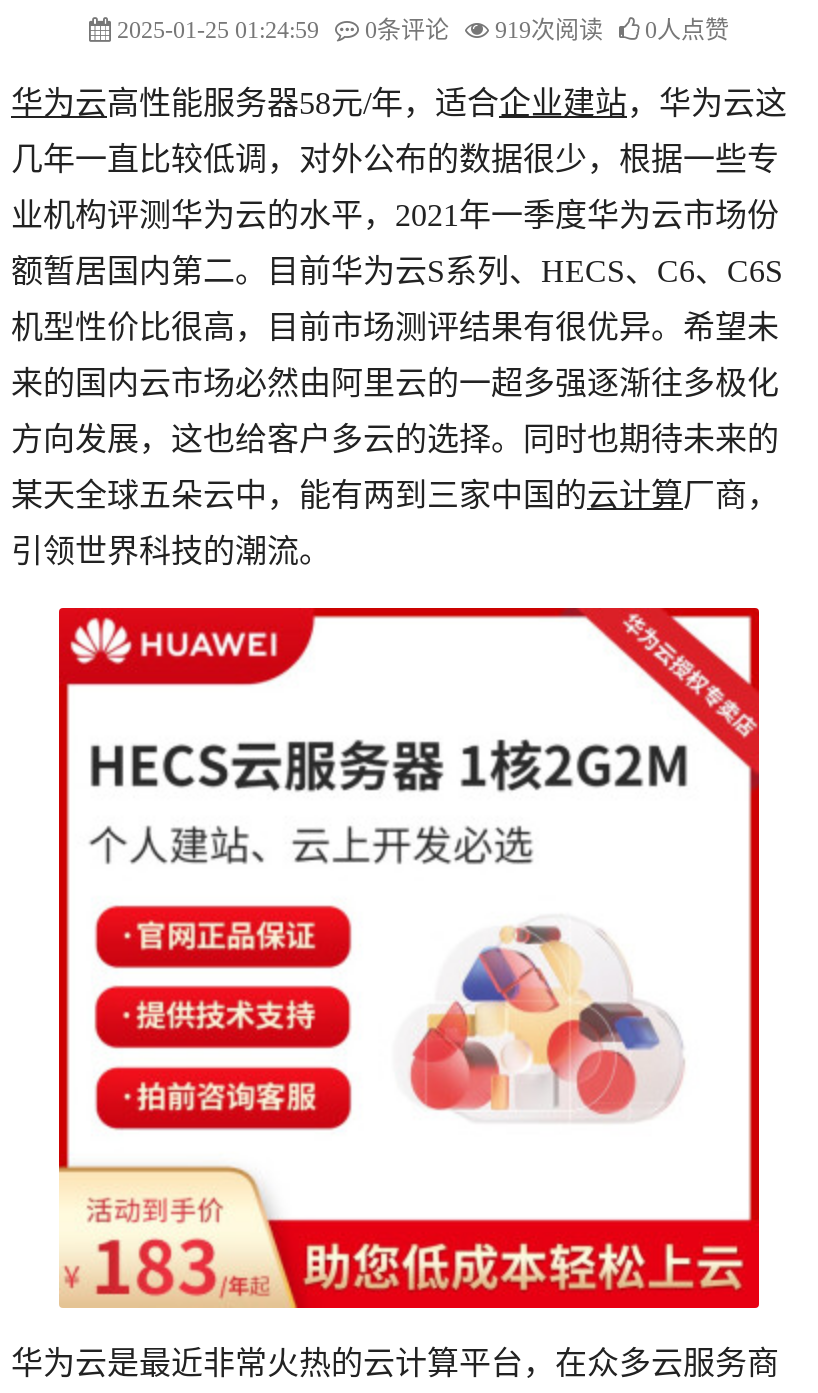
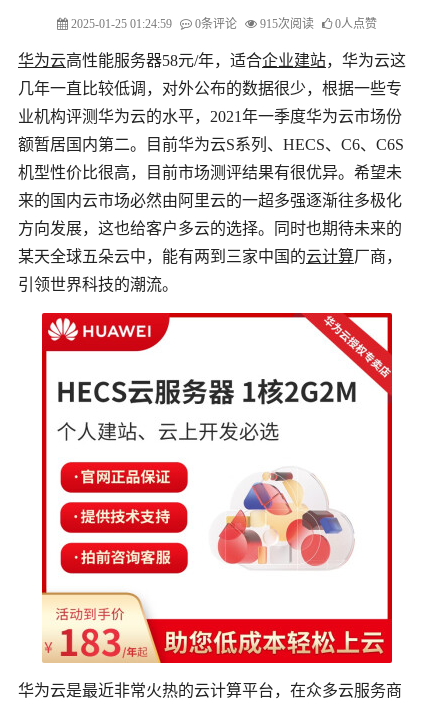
- 2025-01-25 01:24:59 0条评论 919次阅读 0人点赞
+ 2025-01-25 01:24:59 0条评论 915次阅读 0人点赞
